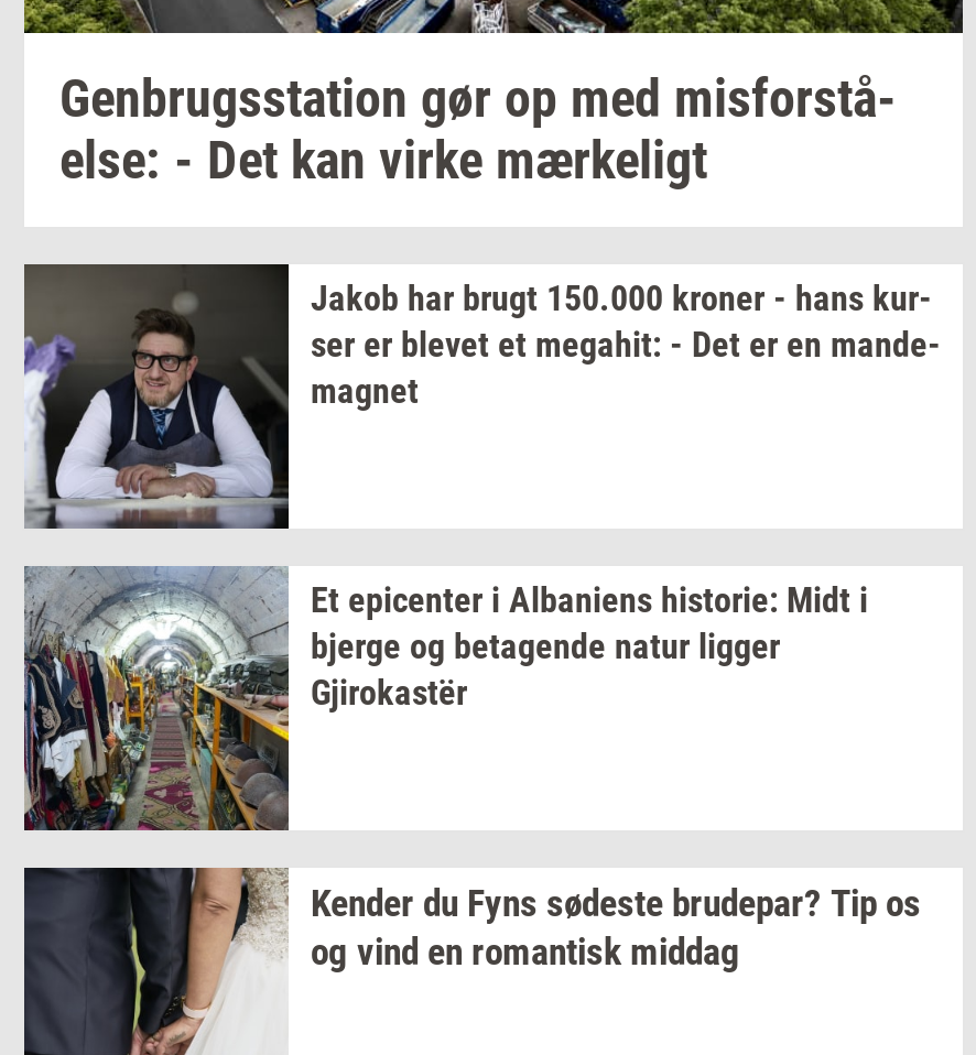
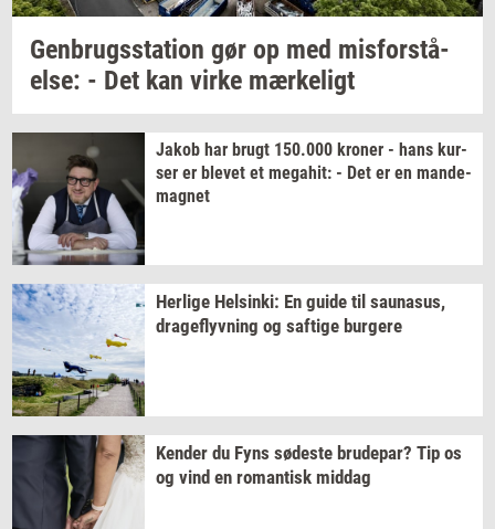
- [image]
- Et epicenter i Albaniens historie: Midt i
- bjerge og betagende natur ligger
- Gjirokastër
+ [image]
+ Herlige Helsinki: En guide til saunasus,
+ drageflyvning og saftige burgere
